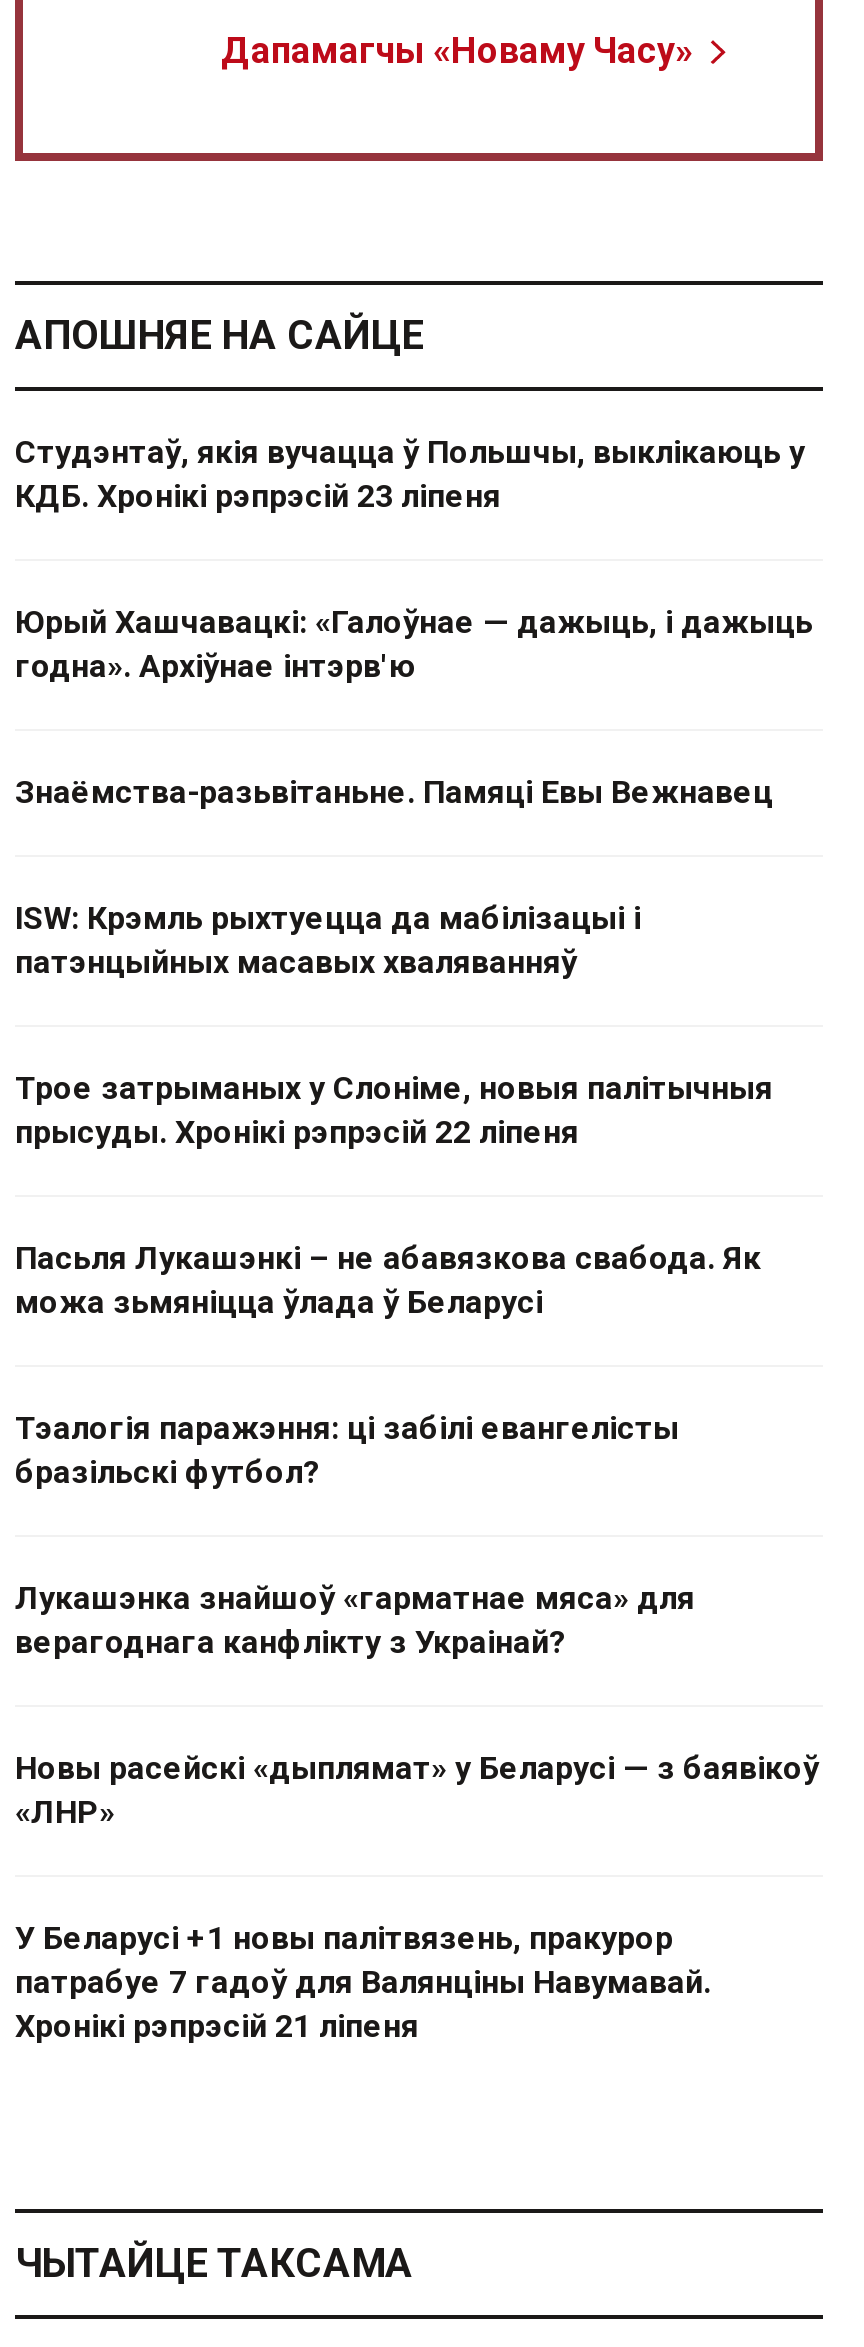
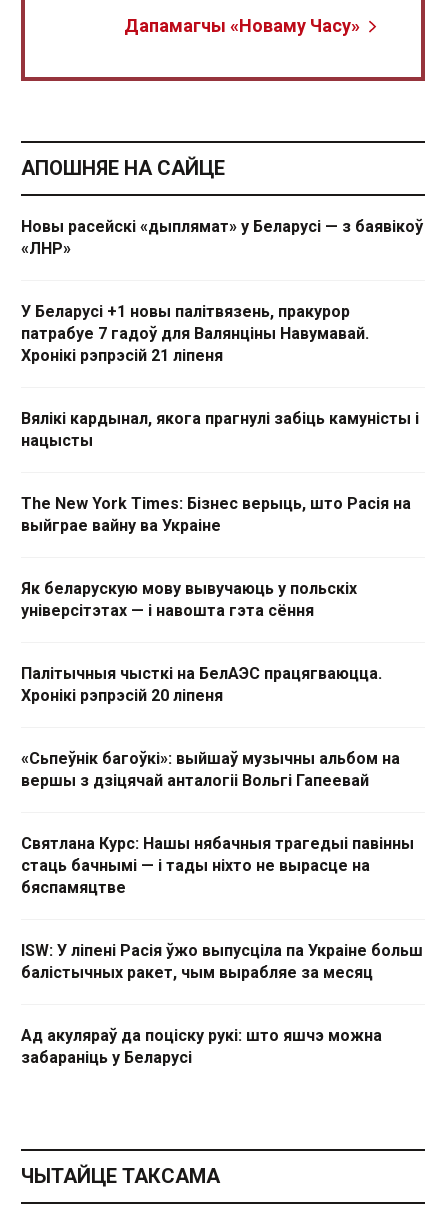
- Студэнтаў, якія вучацца ў Польшчы, выклікаюць у
- КДБ. Хронікі рэпрэсій 23 ліпеня
- Юрый Хашчавацкі: «Галоўнае — дажыць, і дажыць
- годна». Архіўнае інтэрв'ю
- Знаёмства-разьвітаньне. Памяці Евы Вежнавец
- ISW: Крэмль рыхтуецца да мабілізацыі і
- патэнцыйных масавых хваляванняў
- Трое затрыманых у Слоніме, новыя палітычныя
- прысуды. Хронікі рэпрэсій 22 ліпеня
- Пасьля Лукашэнкі – не абавязкова свабода. Як
- можа зьмяніцца ўлада ў Беларусі
- Тэалогія паражэння: ці забілі евангелісты
- бразільскі футбол?
- Лукашэнка знайшоў «гарматнае мяса» для
- верагоднага канфлікту з Украінай?

moved up: Новы расейскі «дыплямат» у Беларусі — з баявікоў | «ЛНР» | У Беларусі +1 новы палітвязень, пракурор | патрабуе 7 гадоў для Валянціны Навумавай. | Хронікі рэпрэсій 21 ліпеня

+ Вялікі кардынал, якога прагнулі забіць камуністы і
+ нацысты
+ The New York Times: Бізнес верыць, што Расія на
+ выйграе вайну ва Украіне
+ Як беларускую мову вывучаюць у польскіх
+ універсітэтах — і навошта гэта сёння
+ Палітычныя чысткі на БелАЭС працягваюцца.
+ Хронікі рэпрэсій 20 ліпеня
+ «Сьпеўнік багоўкі»: выйшаў музычны альбом на
+ вершы з дзіцячай анталогіі Вольгі Гапеевай
+ Святлана Курс: Нашы нябачныя трагедыі павінны
+ стаць бачнымі — і тады ніхто не вырасце на
+ бяспамяцтве
+ ISW: У ліпені Расія ўжо выпусціла па Украіне больш
+ балістычных ракет, чым вырабляе за месяц
+ Ад акуляраў да поціску рукі: што яшчэ можна
+ забараніць у Беларусі
